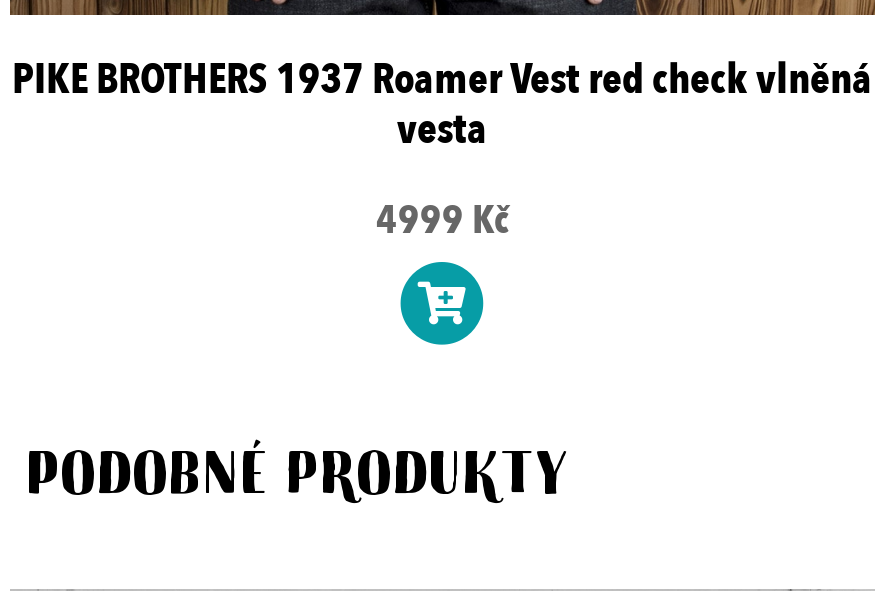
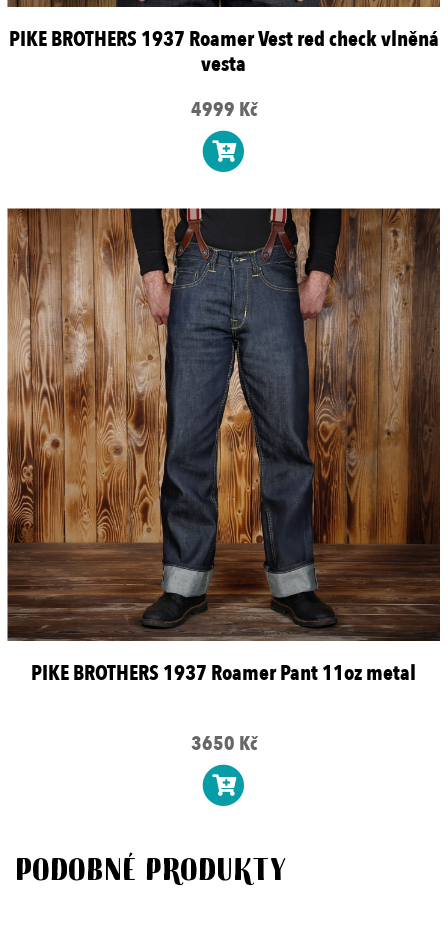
+ [image]
+ PIKE BROTHERS 1937 Roamer Pant 11oz metal
+ 3650 Kč
